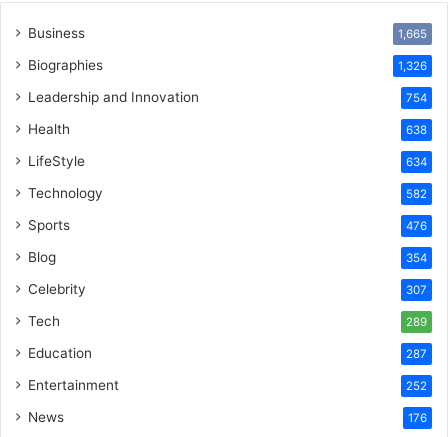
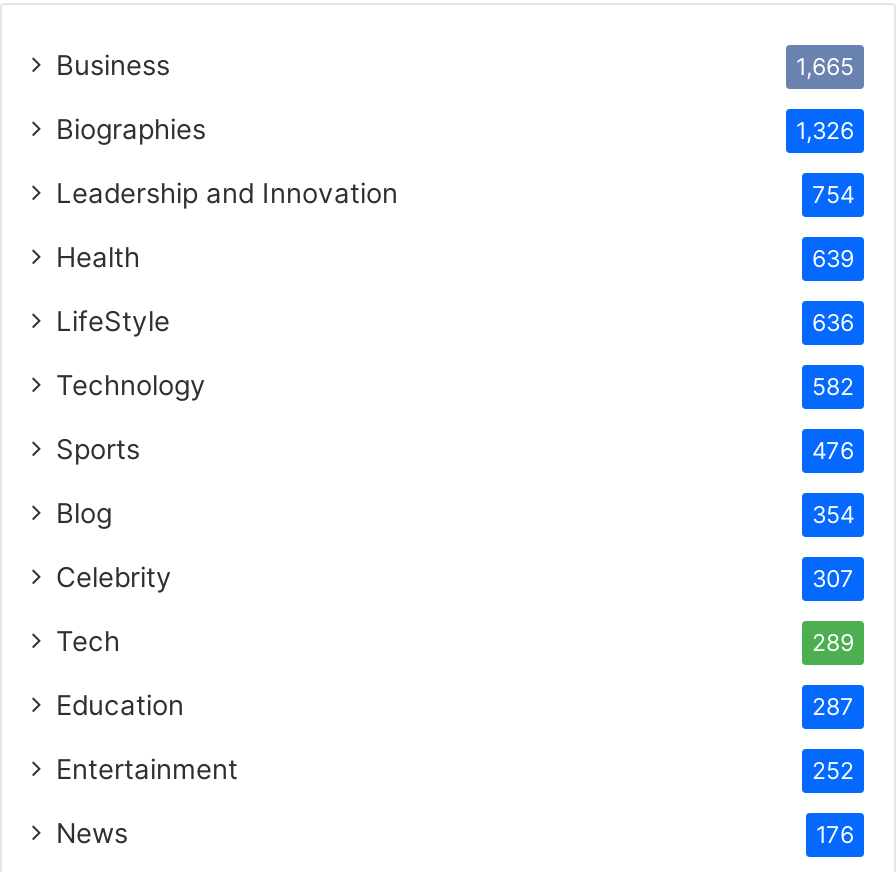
- 638
+ 639

- 634
+ 636
